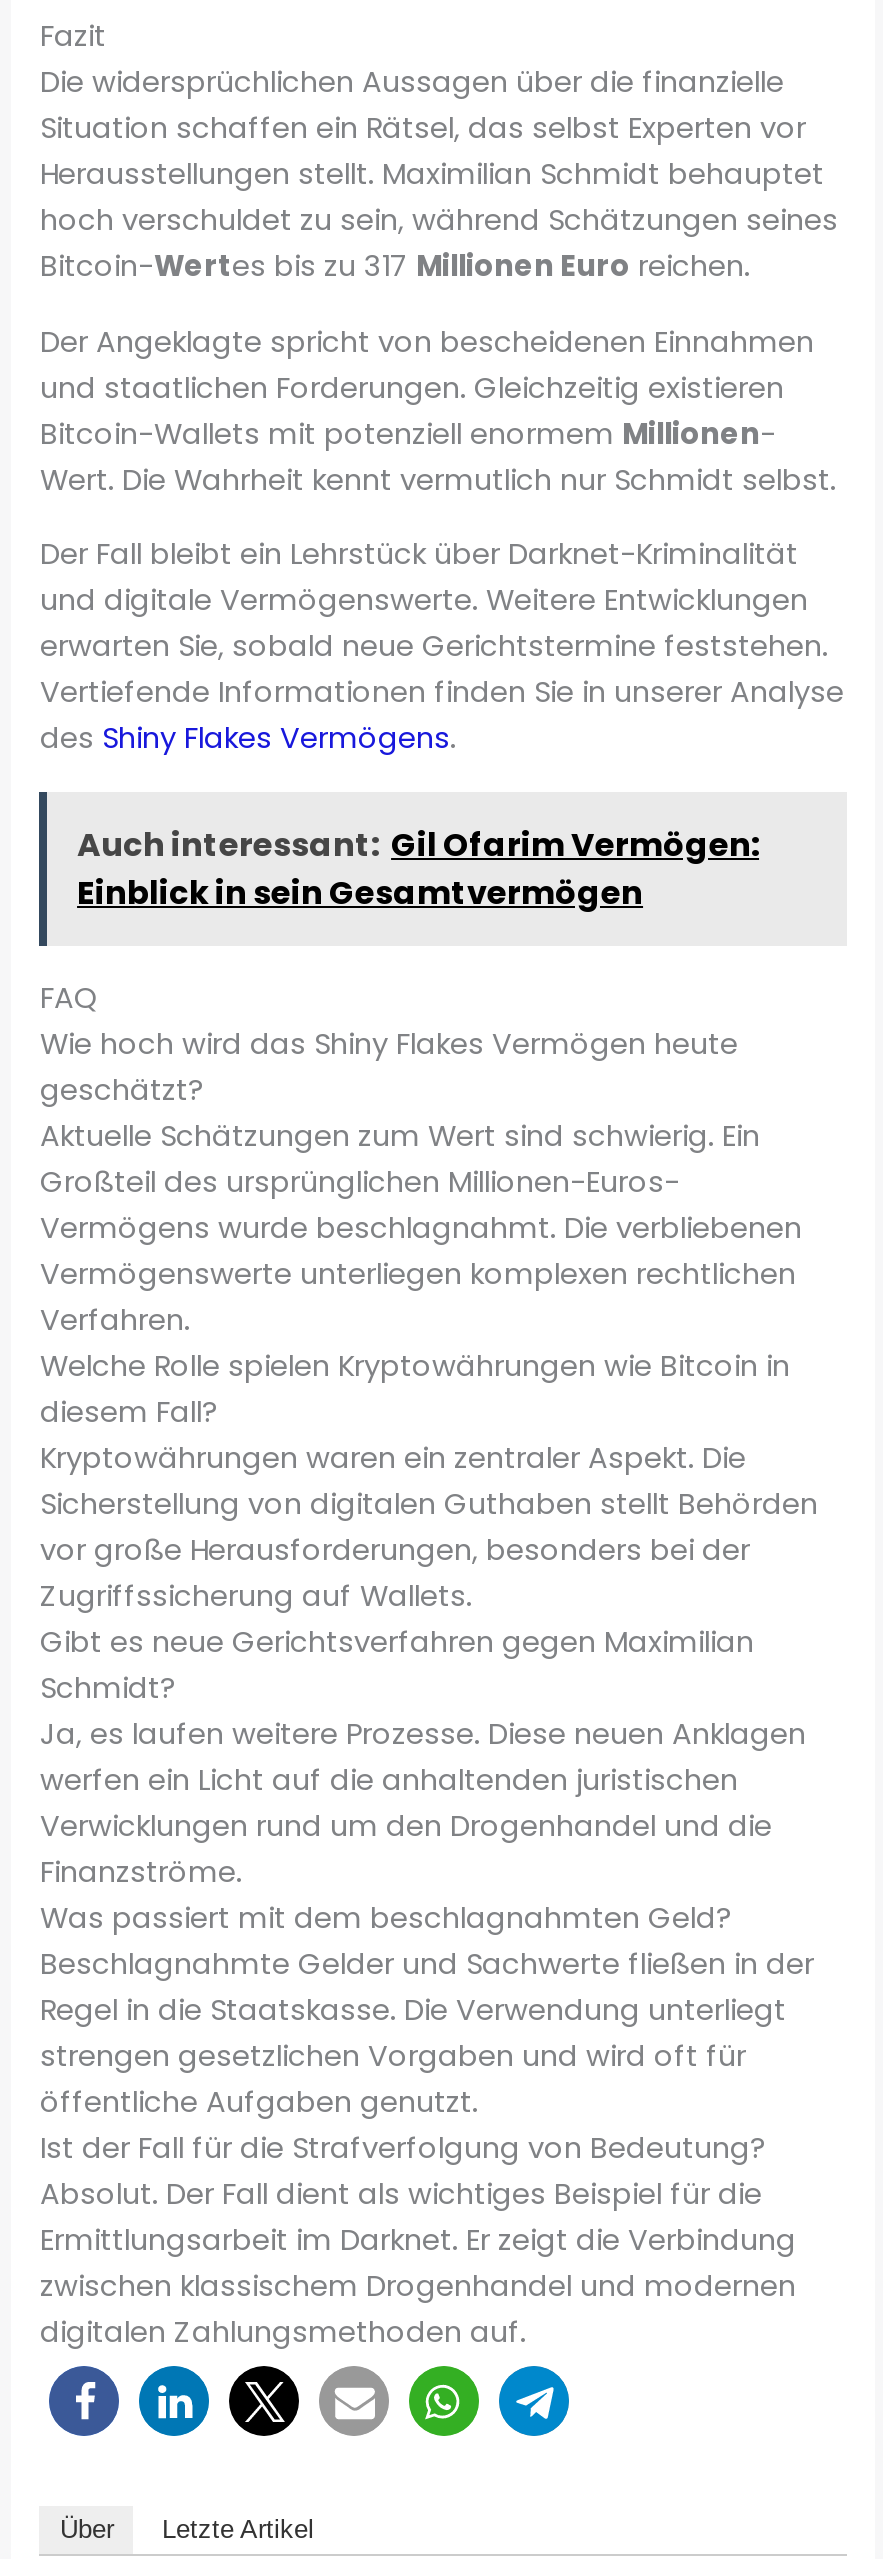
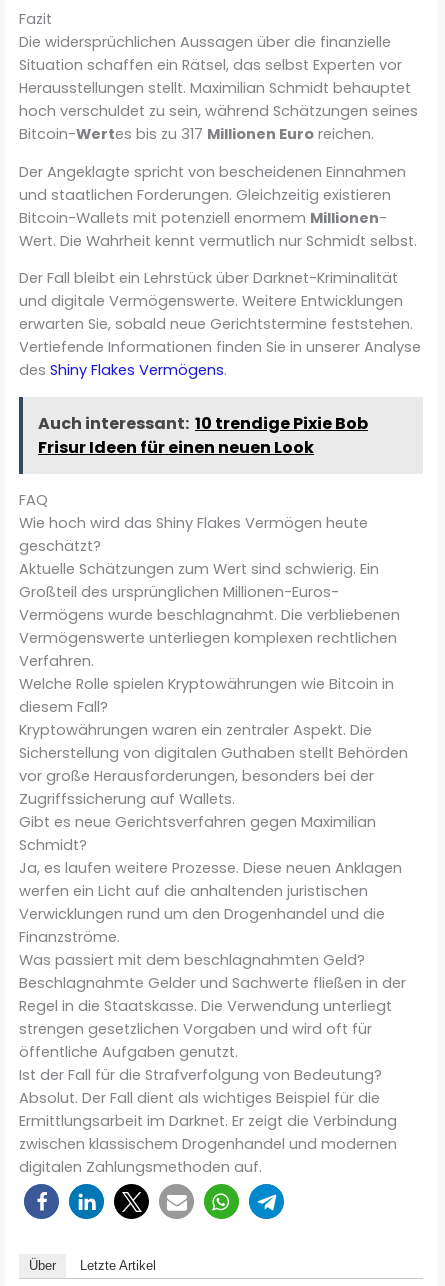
- Auch interessant: Gil Ofarim Vermögen:
- Einblick in sein Gesamtvermögen
+ Auch interessant: 10 trendige Pixie Bob
+ Frisur Ideen für einen neuen Look
